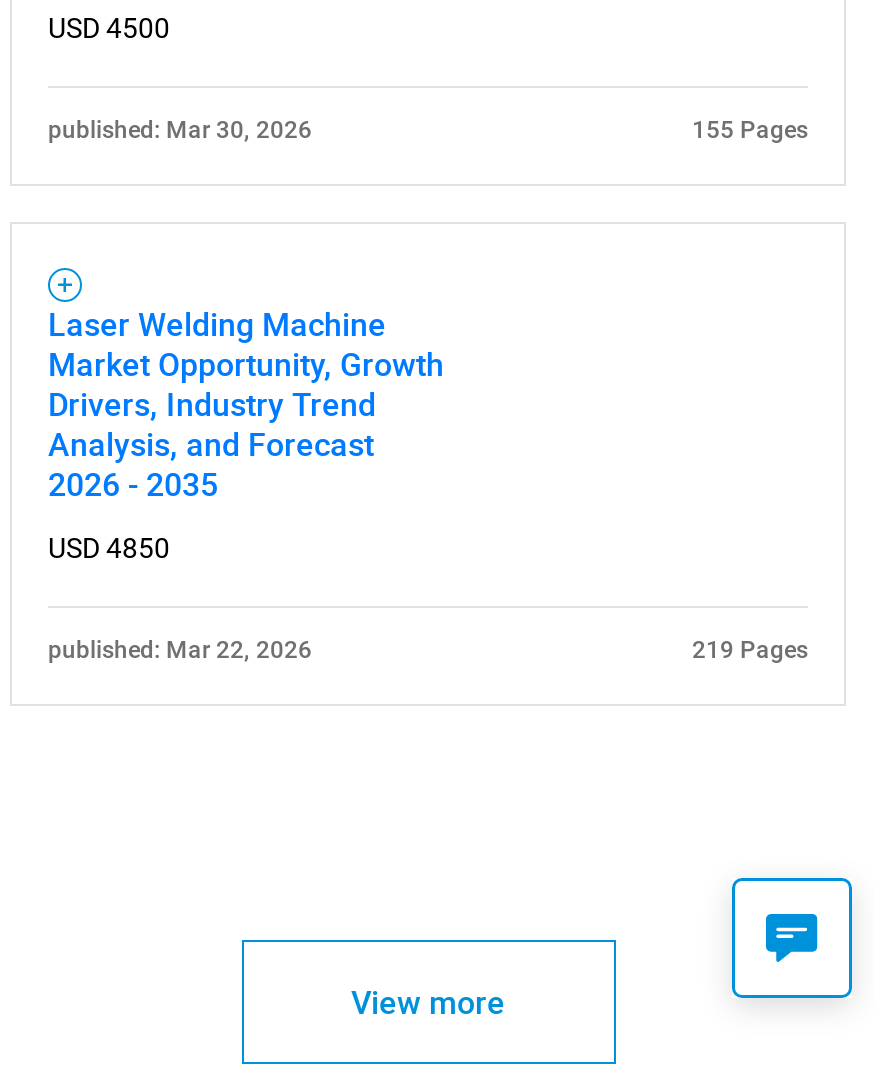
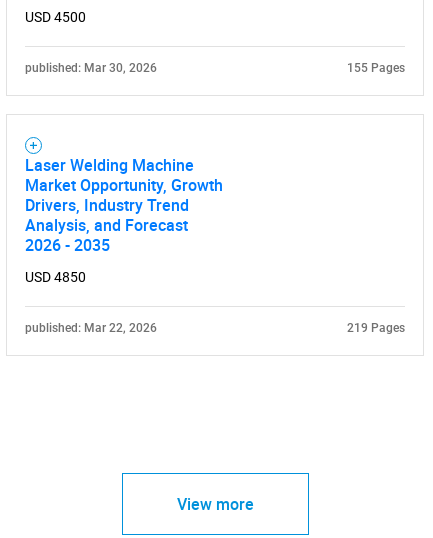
- [image]
